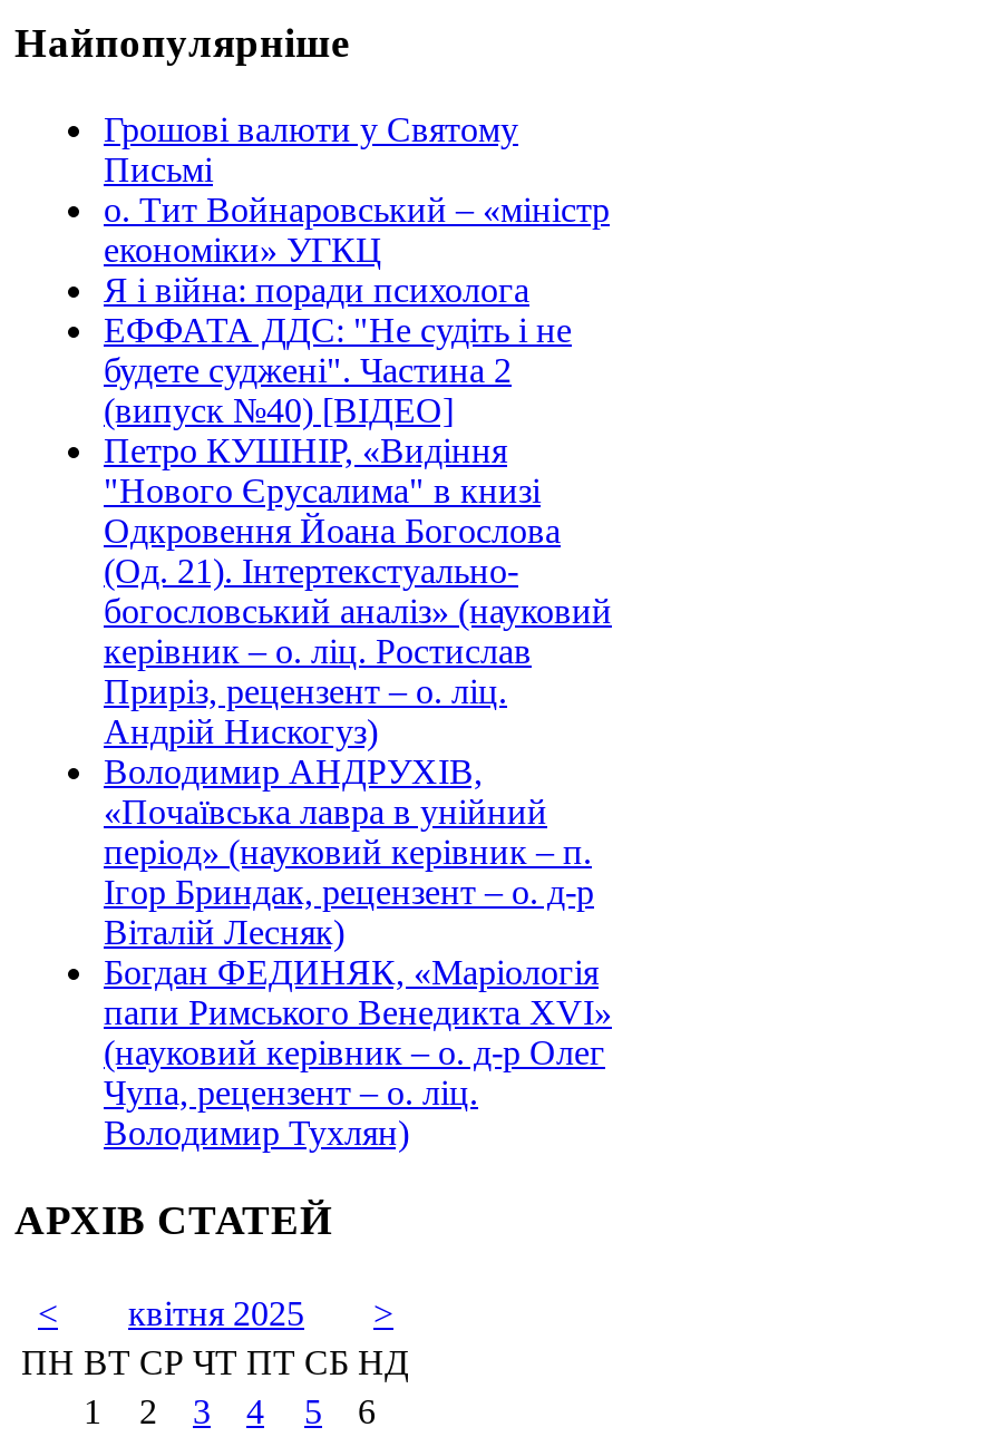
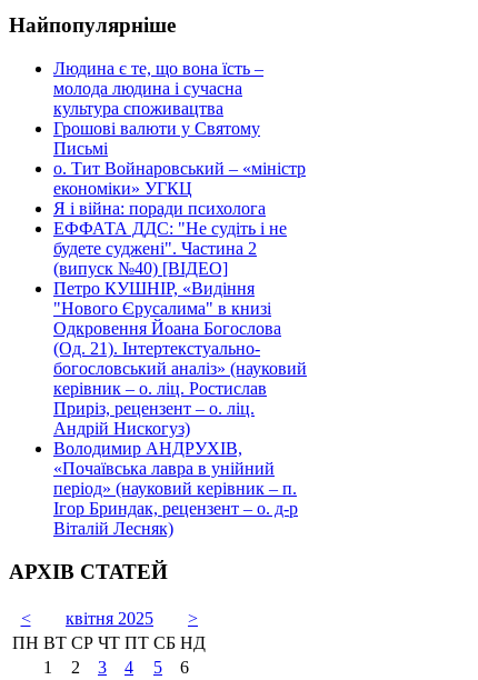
+ Людина є те, що вона їсть –
+ молода людина і сучасна
+ культура споживацтва

moved down: Грошові валюти у Святому | Письмі | о. Тит Войнаровський – «міністр | ... | Ігор Бриндак, рецензент – о. д-р | Віталій Лесняк)

- Богдан ФЕДИНЯК, «Маріологія
- папи Римського Венедикта XVI»
- (науковий керівник – о. д-р Олег
- Чупа, рецензент – о. ліц.
- Володимир Тухлян)
